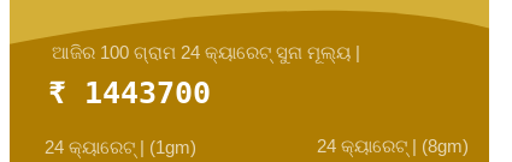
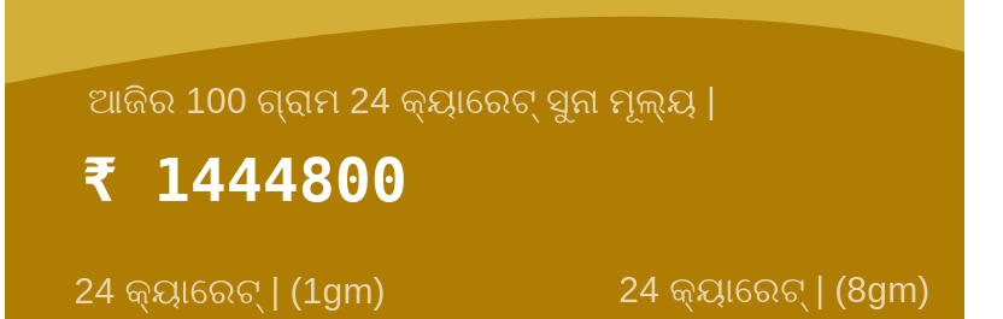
- ₹ 1443700
+ ₹ 1444800
